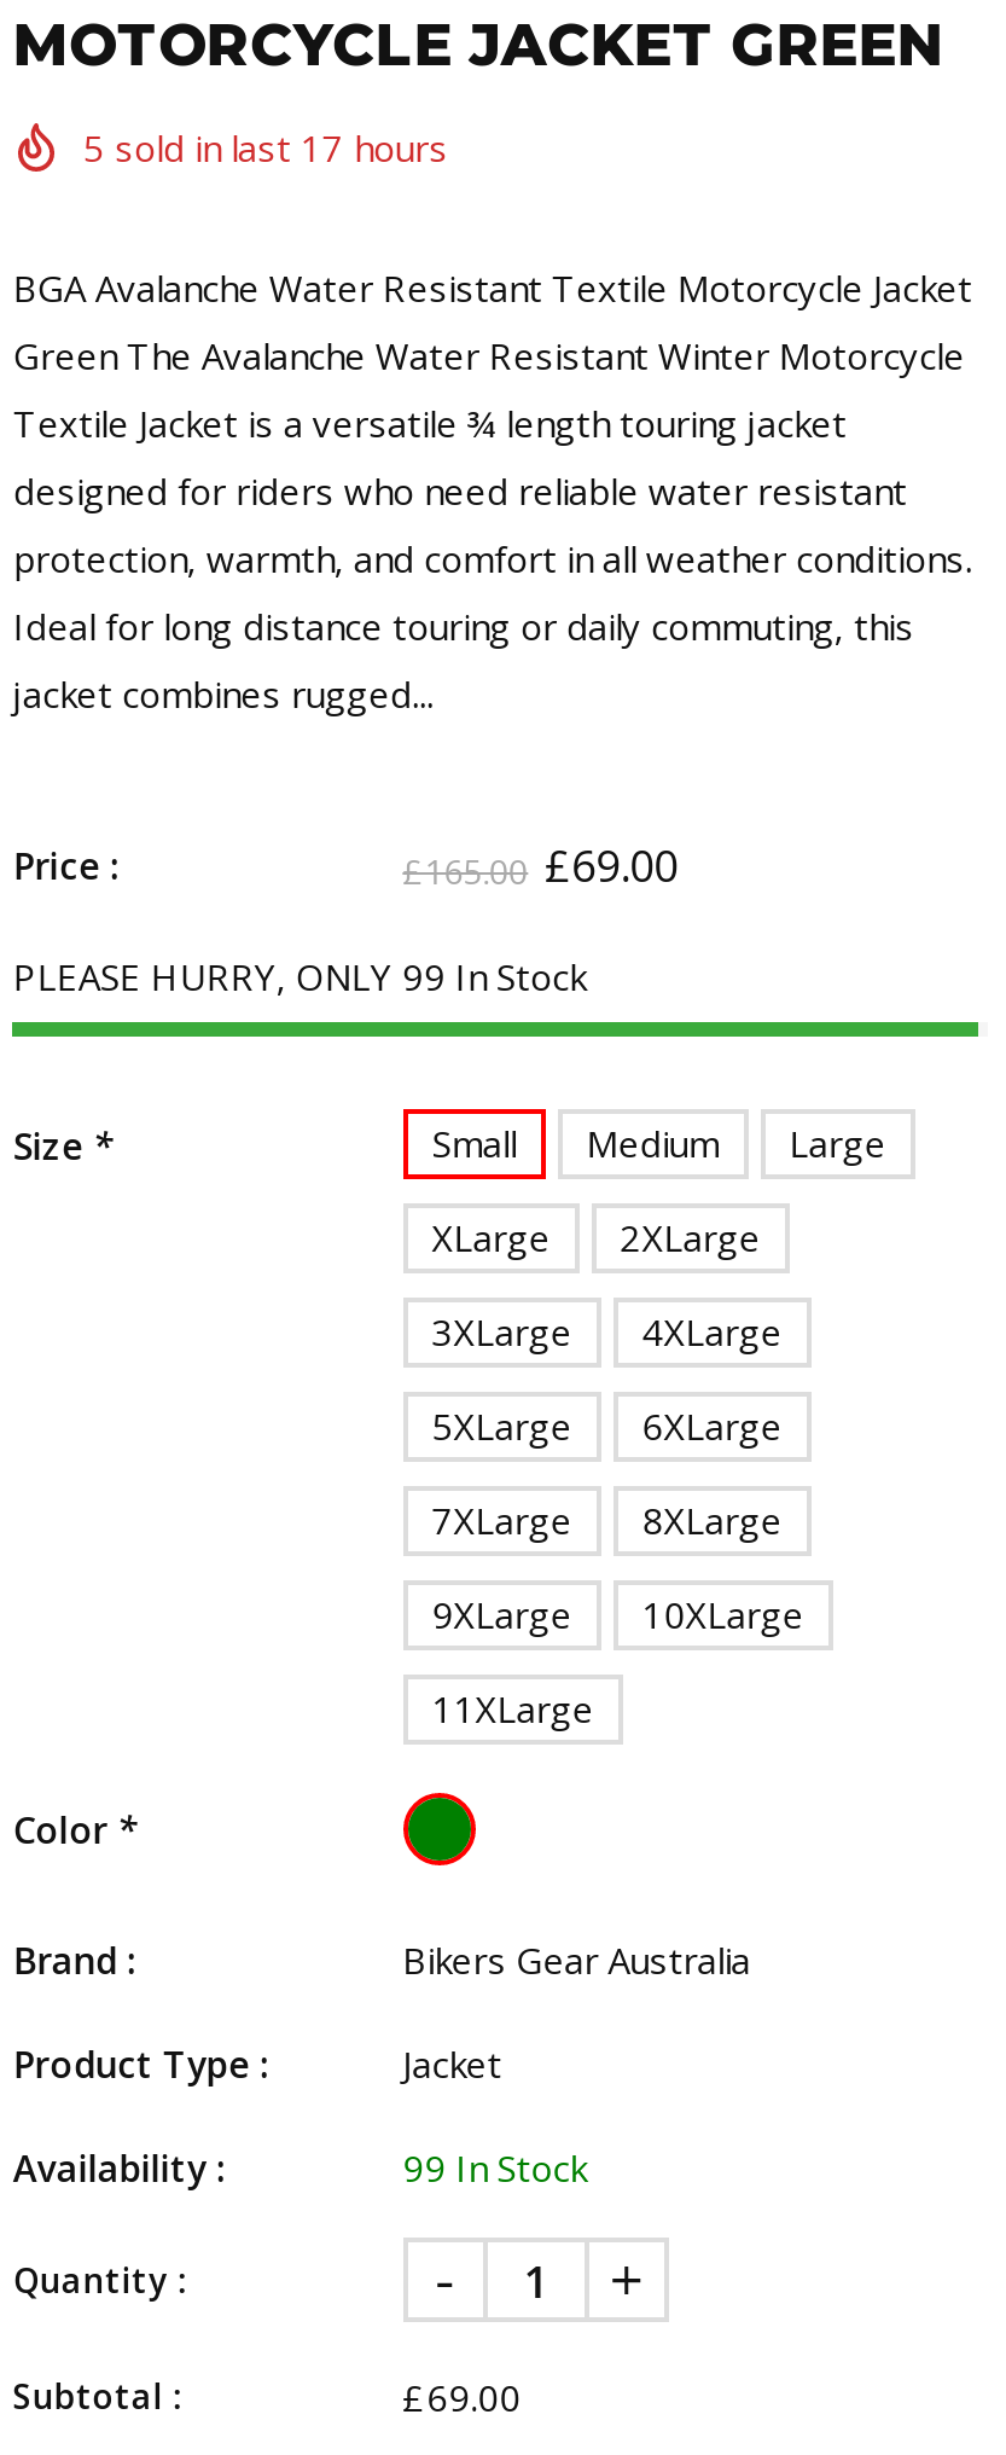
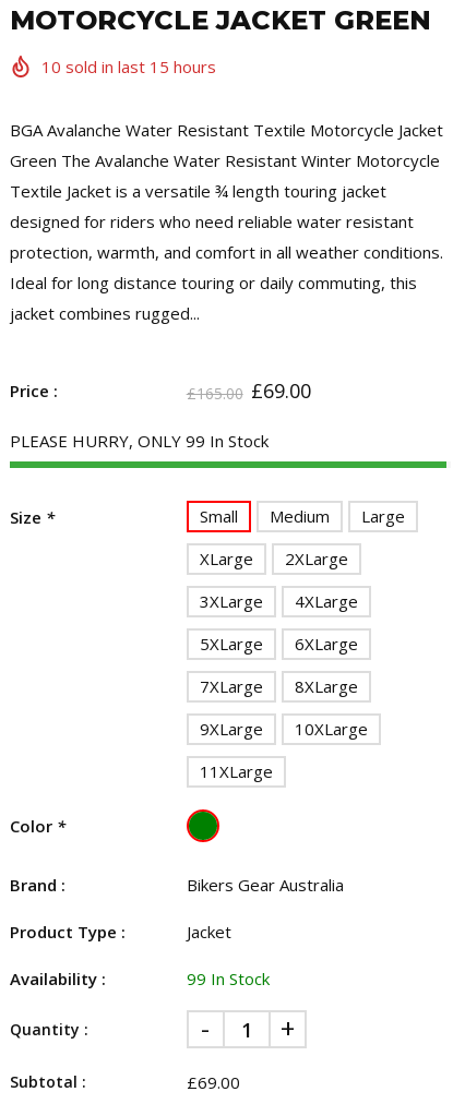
- 5 sold in last 17 hours
+ 10 sold in last 15 hours
